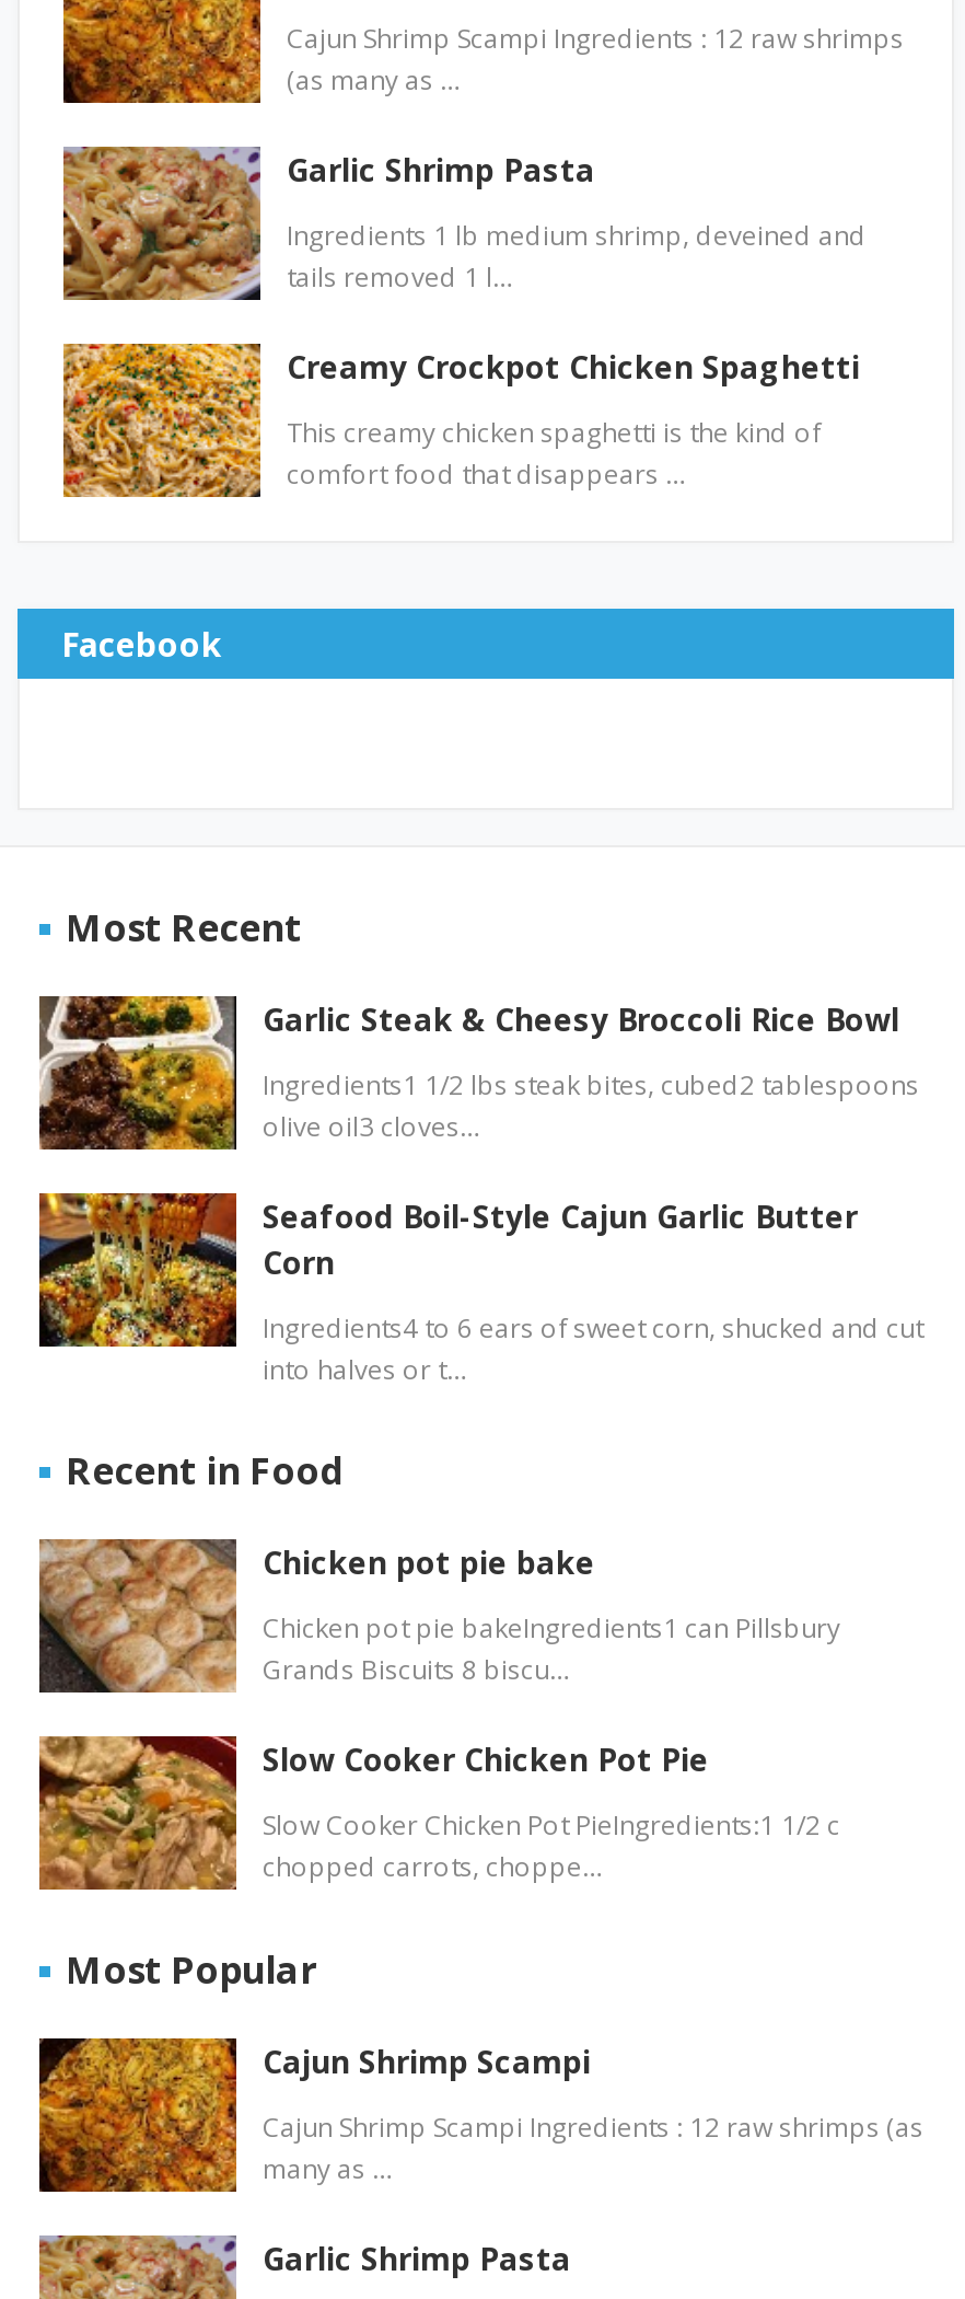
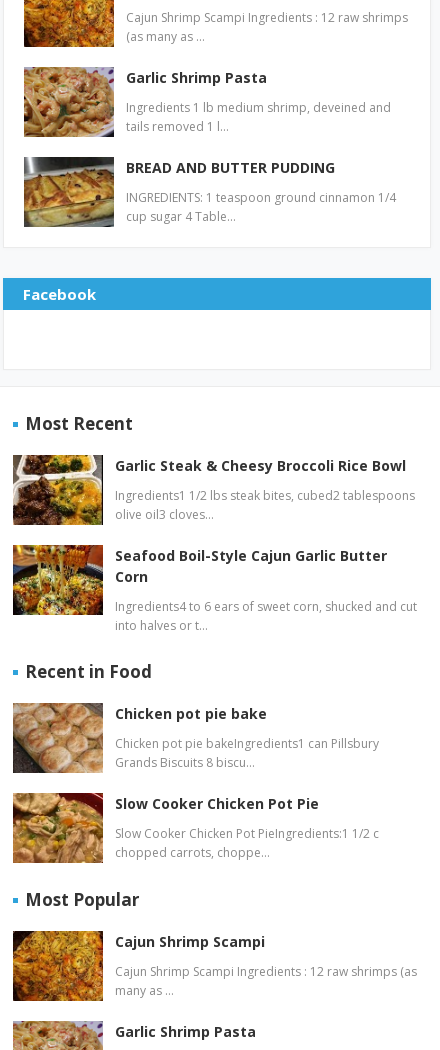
- [image]
- Creamy Crockpot Chicken Spaghetti
+ [image]
+ BREAD AND BUTTER PUDDING

- This creamy chicken spaghetti is the kind of
- comfort food that disappears …
+ INGREDIENTS: 1 teaspoon ground cinnamon 1/4
+ cup sugar 4 Table…
